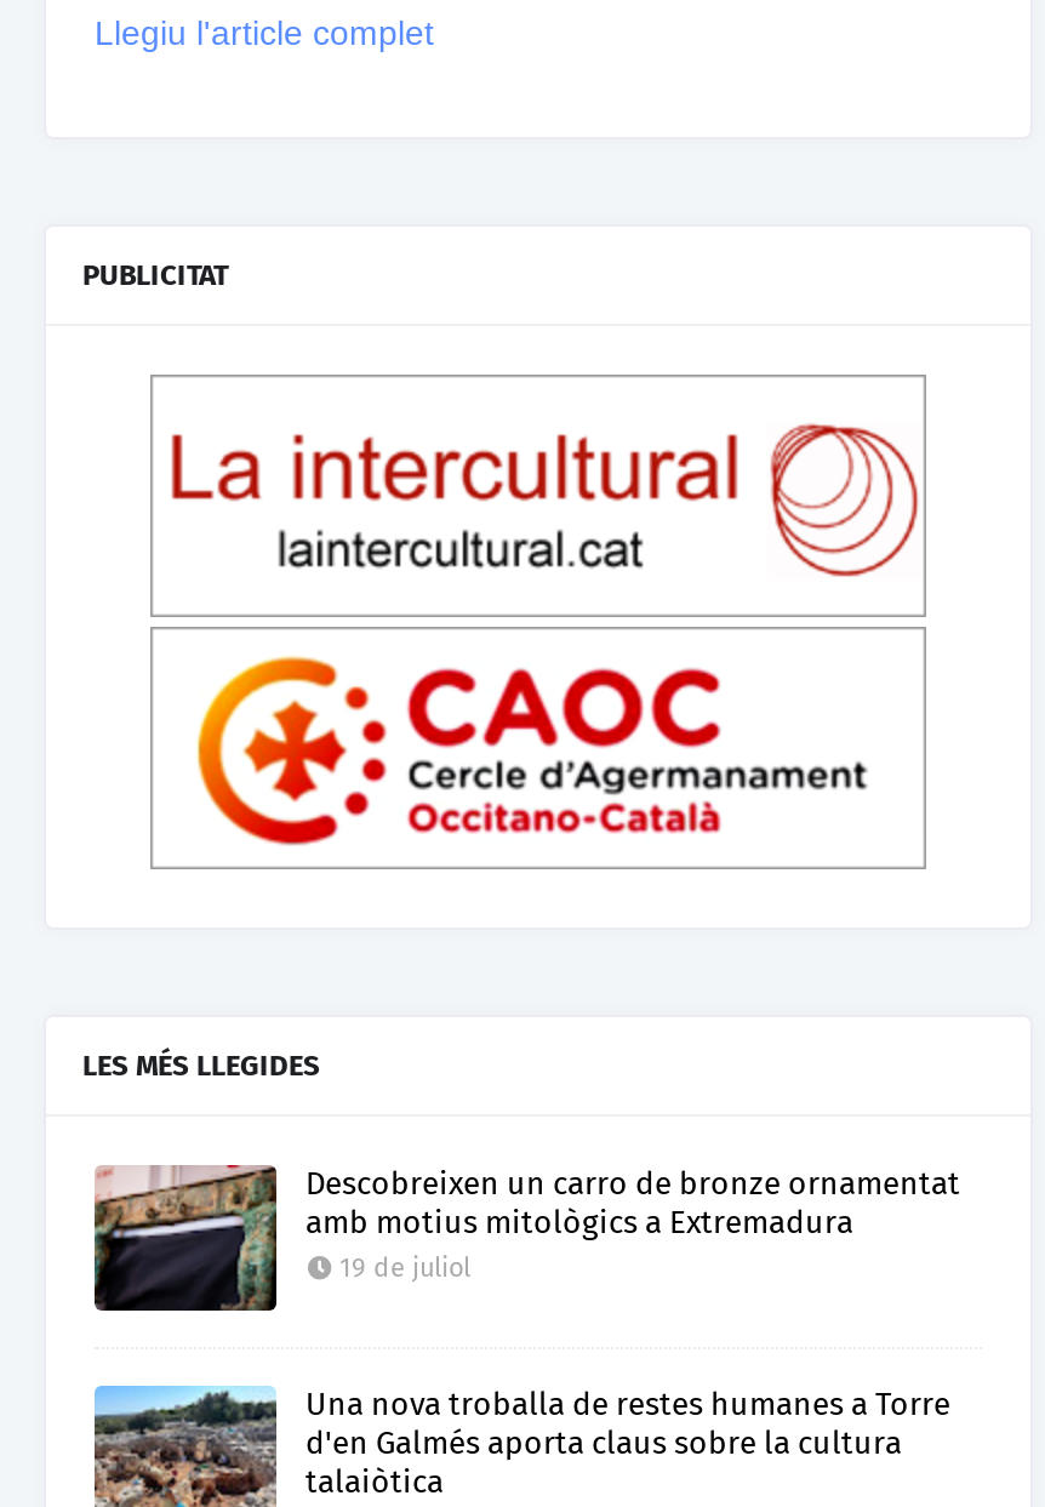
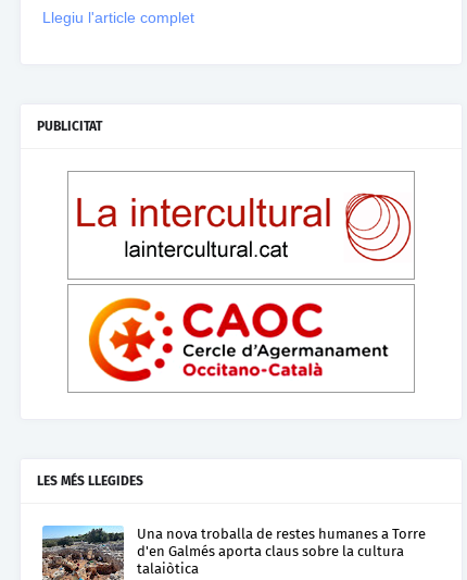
- [image]
- Descobreixen un carro de bronze ornamentat
- amb motius mitològics a Extremadura
- 19 de juliol
